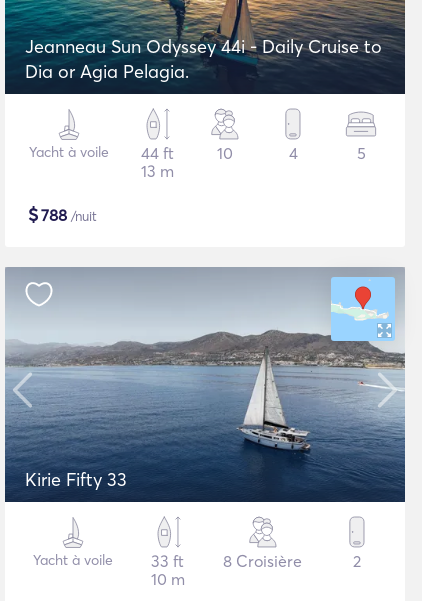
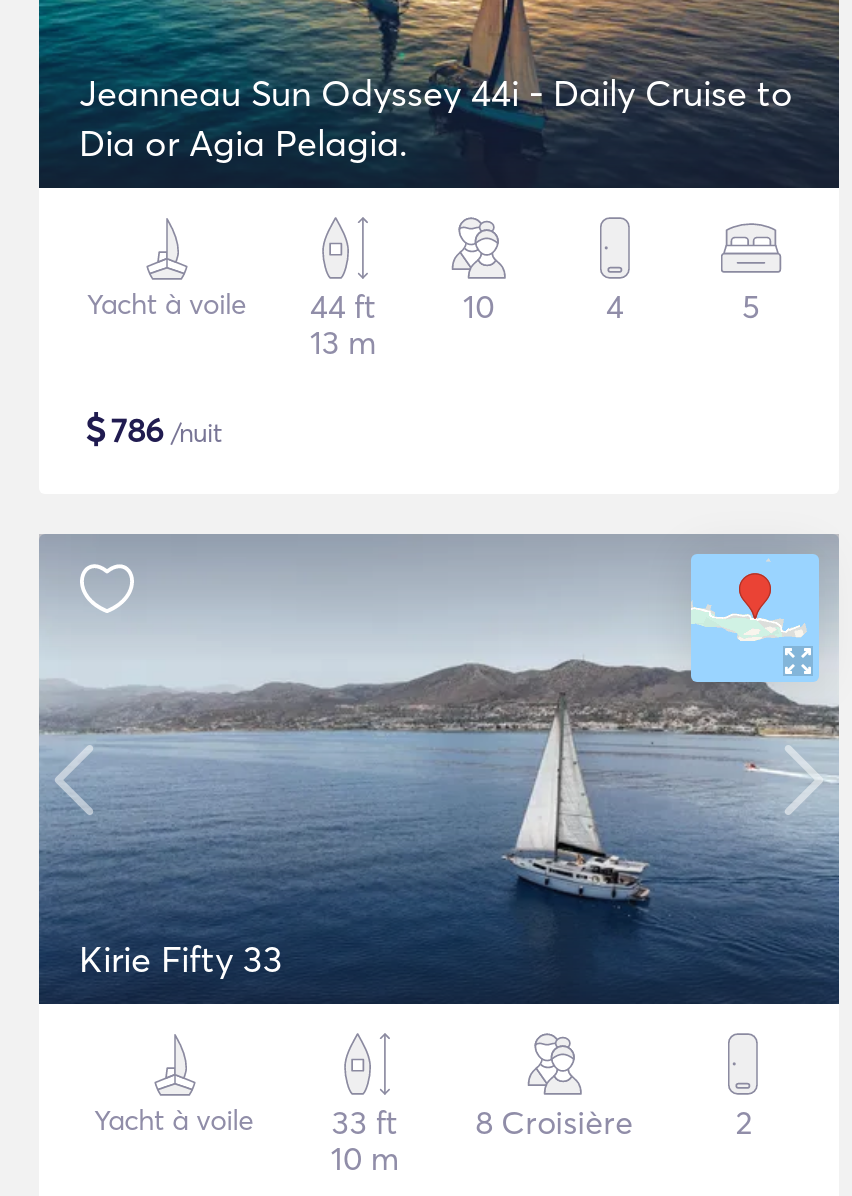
- $788 /nuit
+ $786 /nuit
